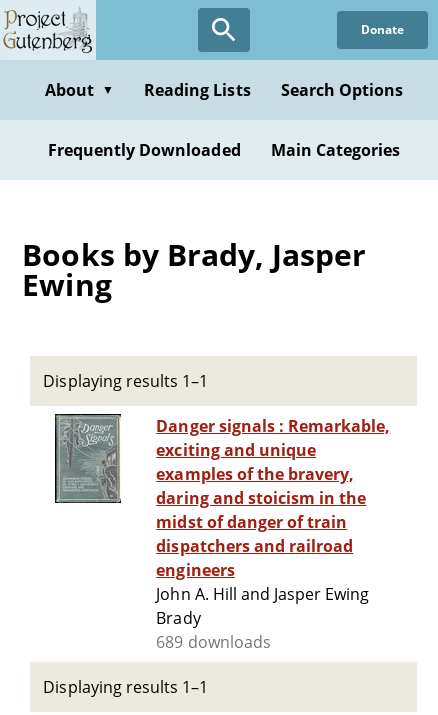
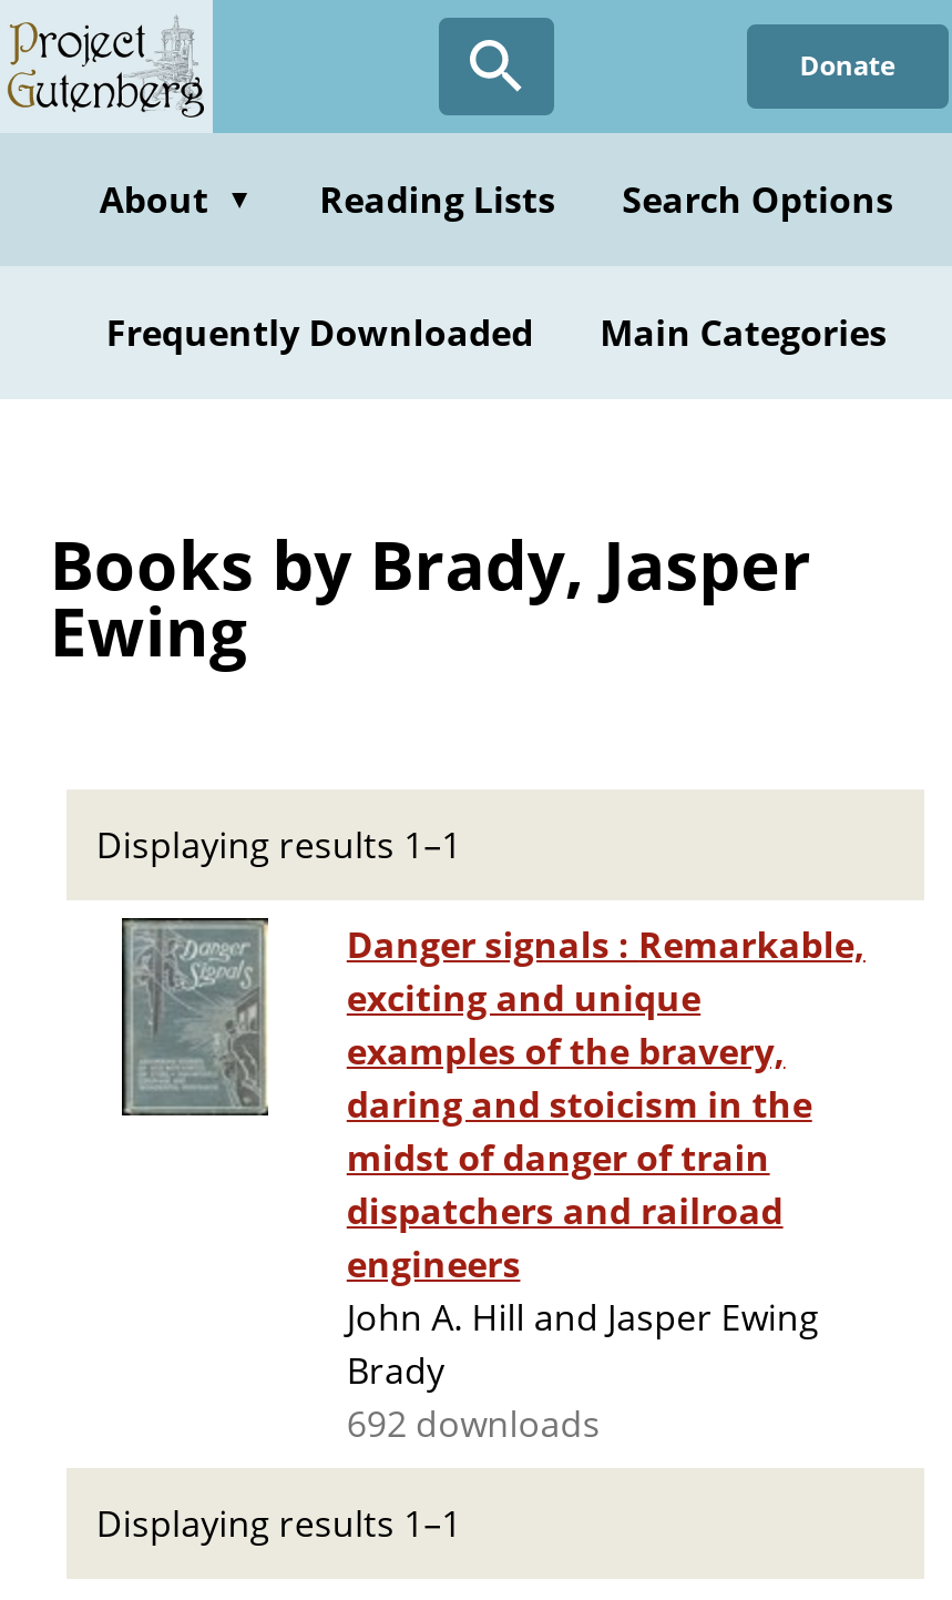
- 689 downloads
+ 692 downloads
